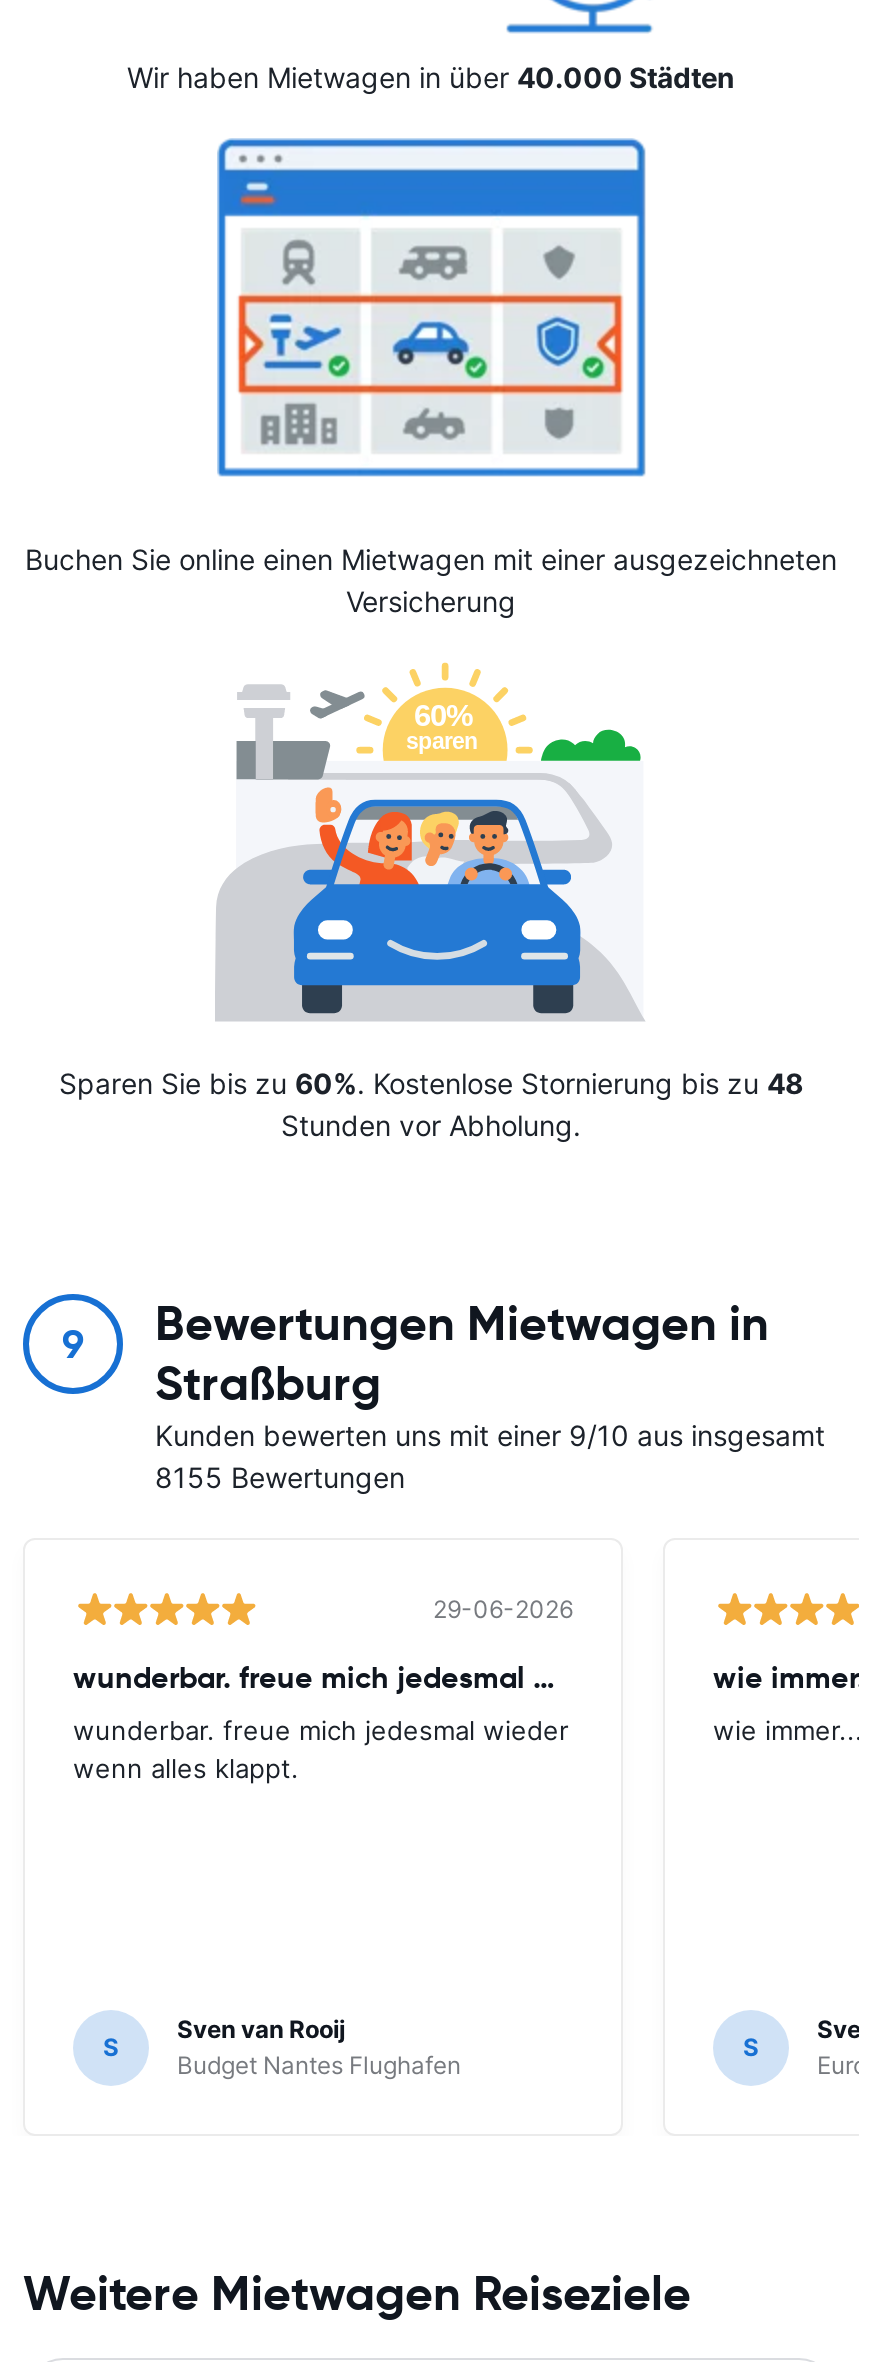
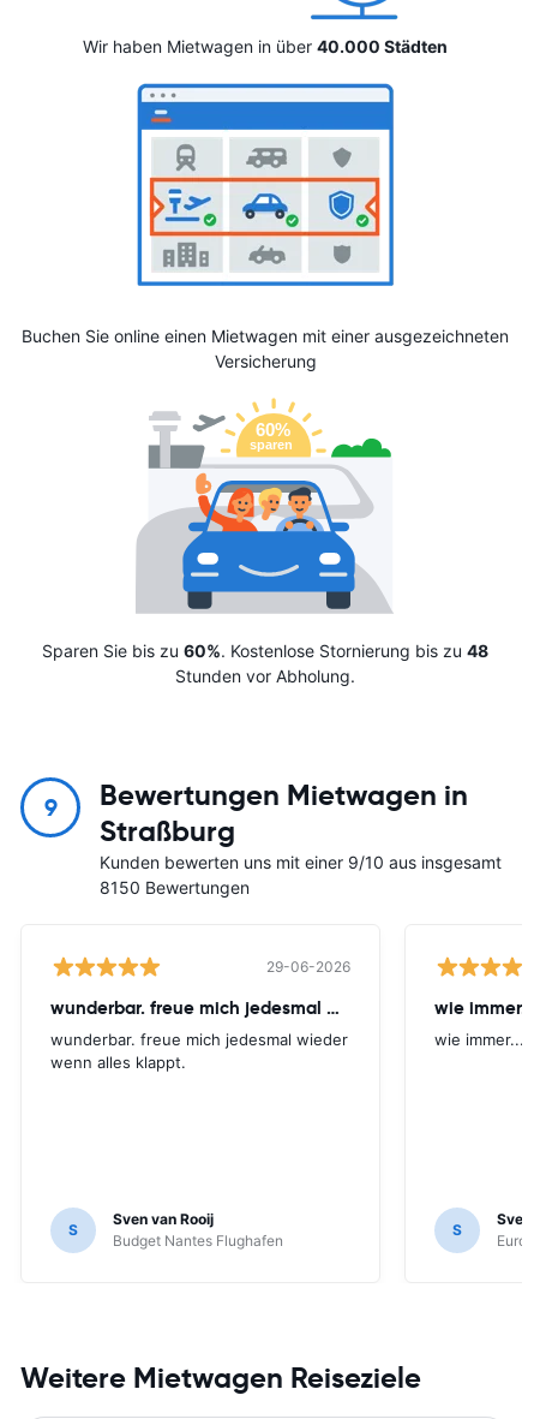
- 8155 Bewertungen
+ 8150 Bewertungen
